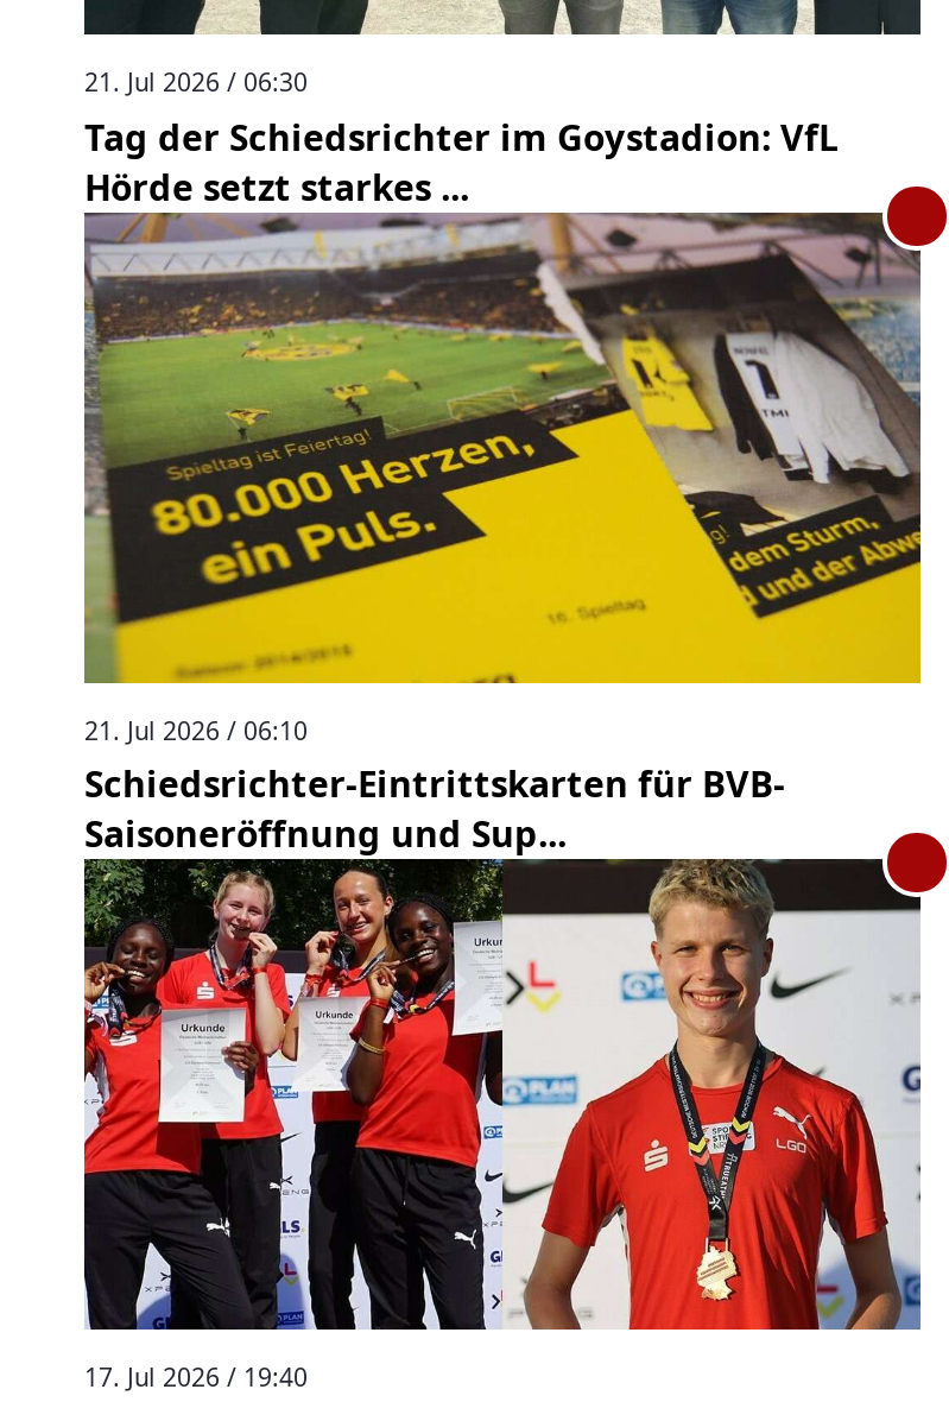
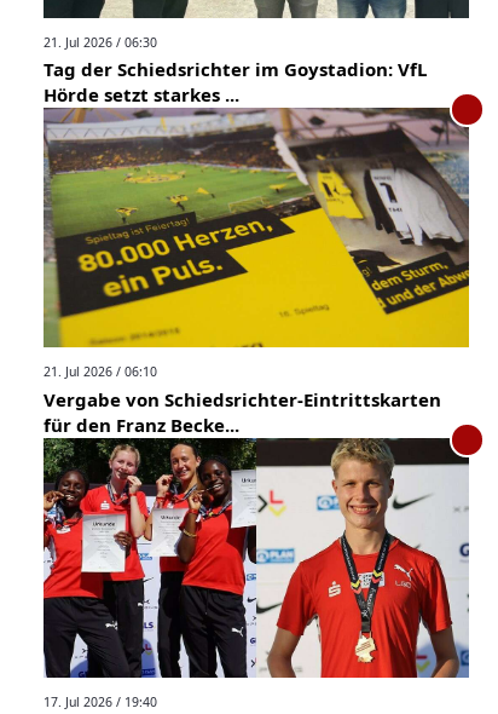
- Schiedsrichter-Eintrittskarten für BVB-
- Saisoneröffnung und Sup...
+ Vergabe von Schiedsrichter-Eintrittskarten
+ für den Franz Becke...
